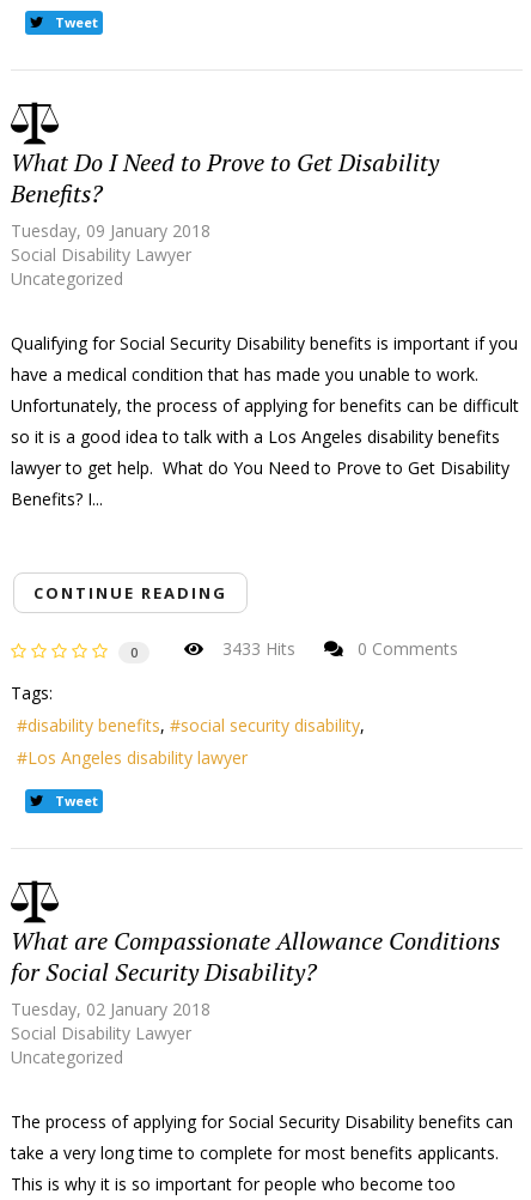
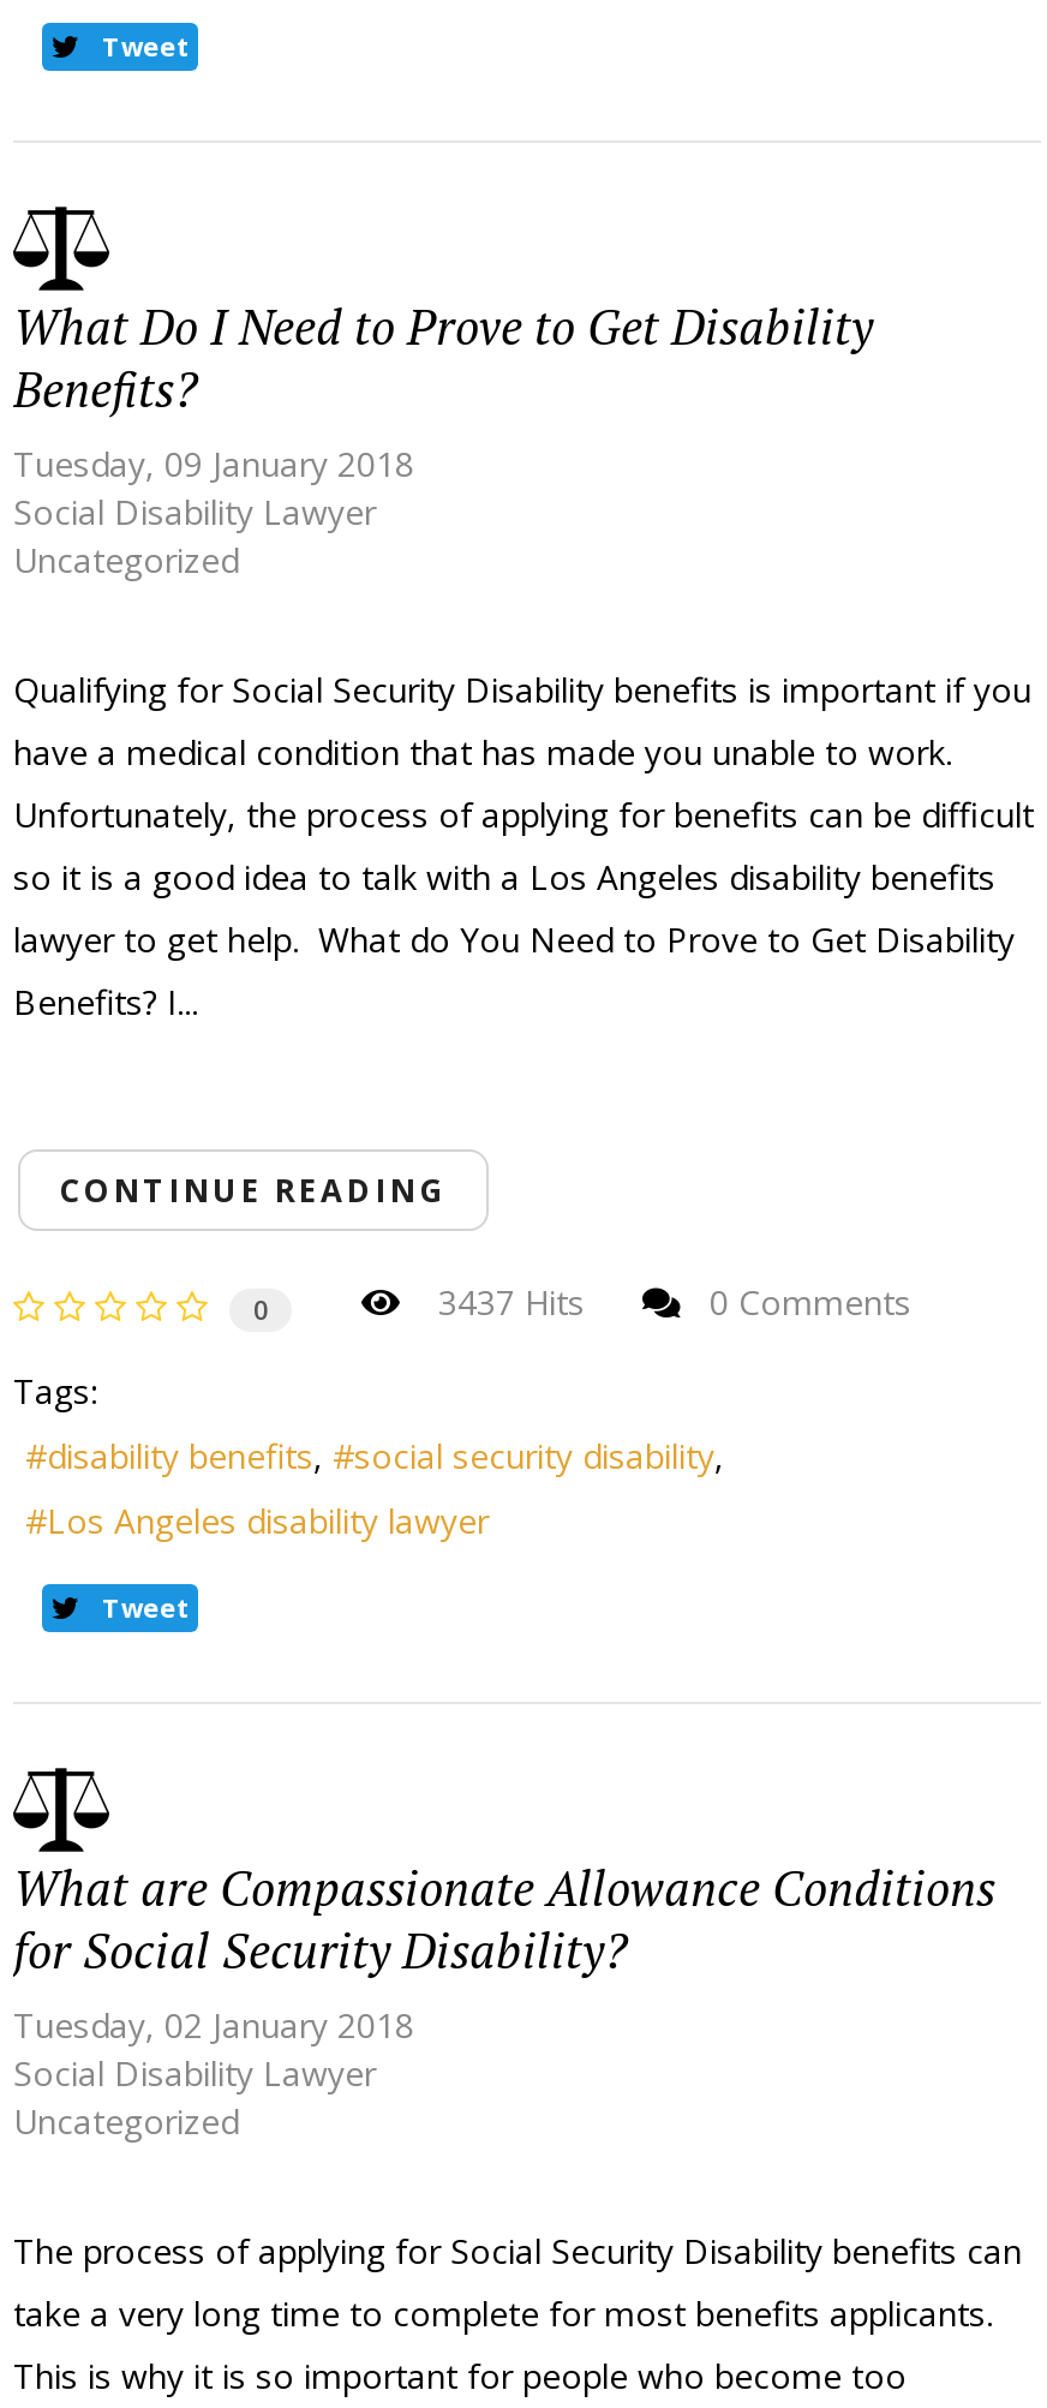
- 3433 Hits
+ 3437 Hits
